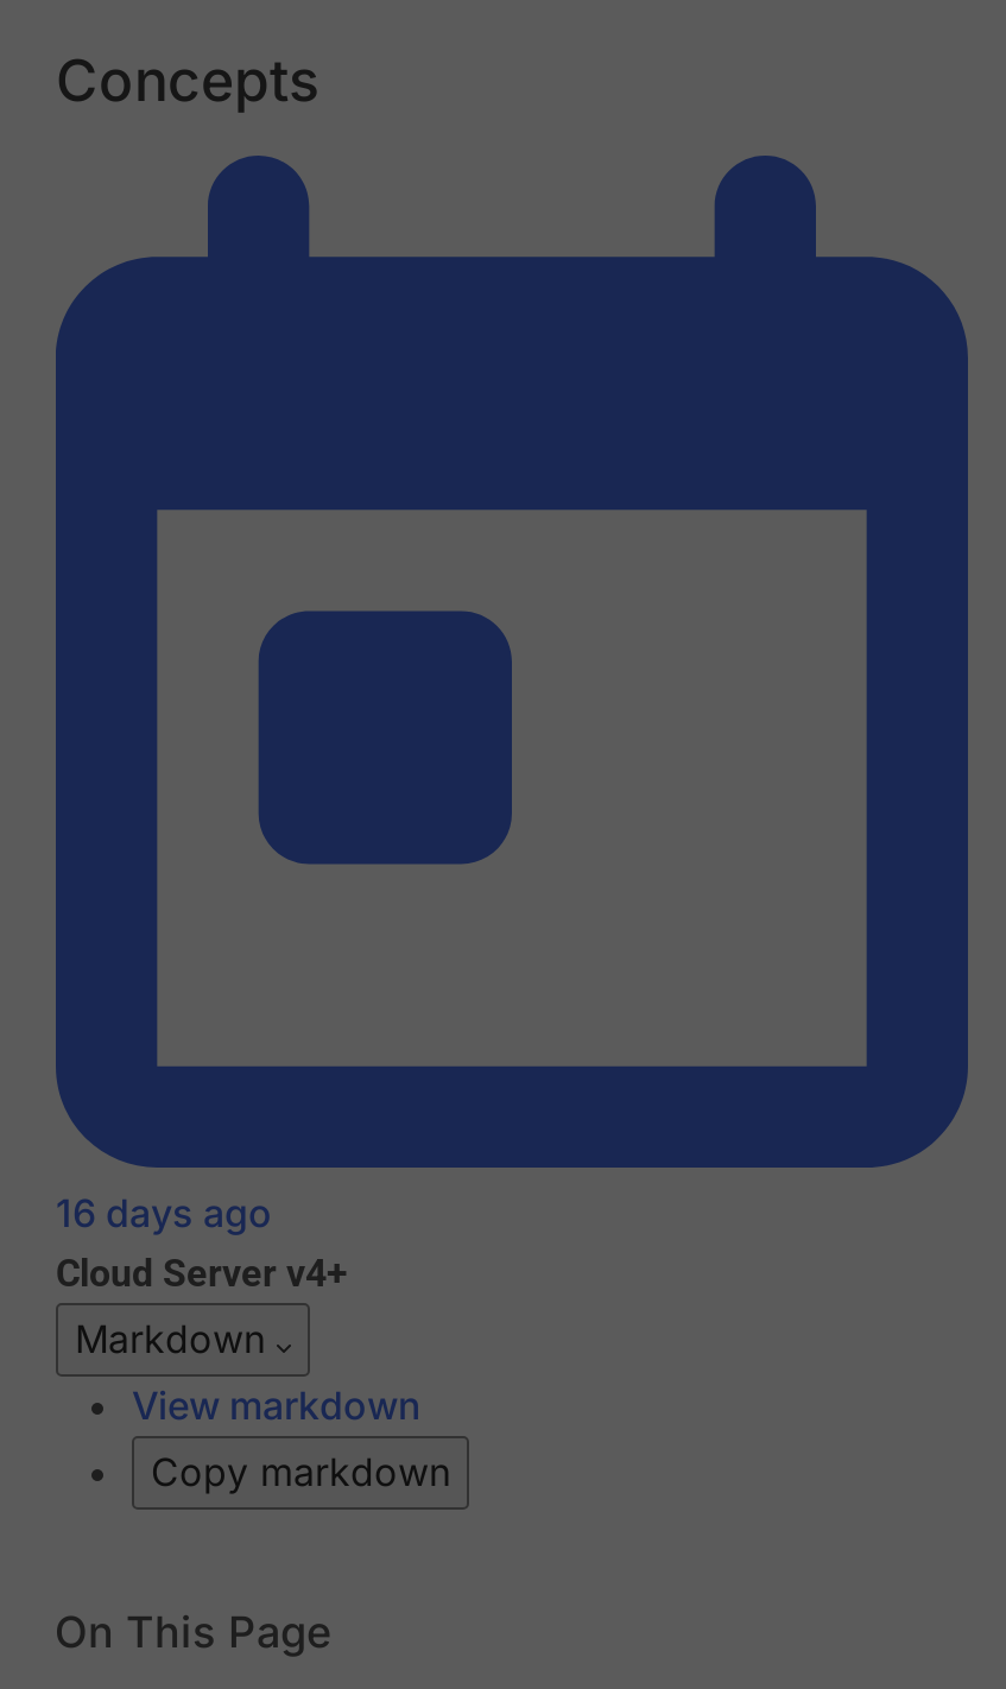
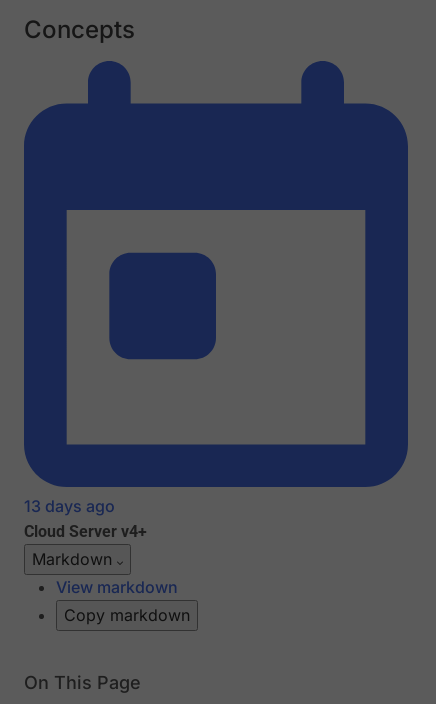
- 16 days ago
+ 13 days ago
